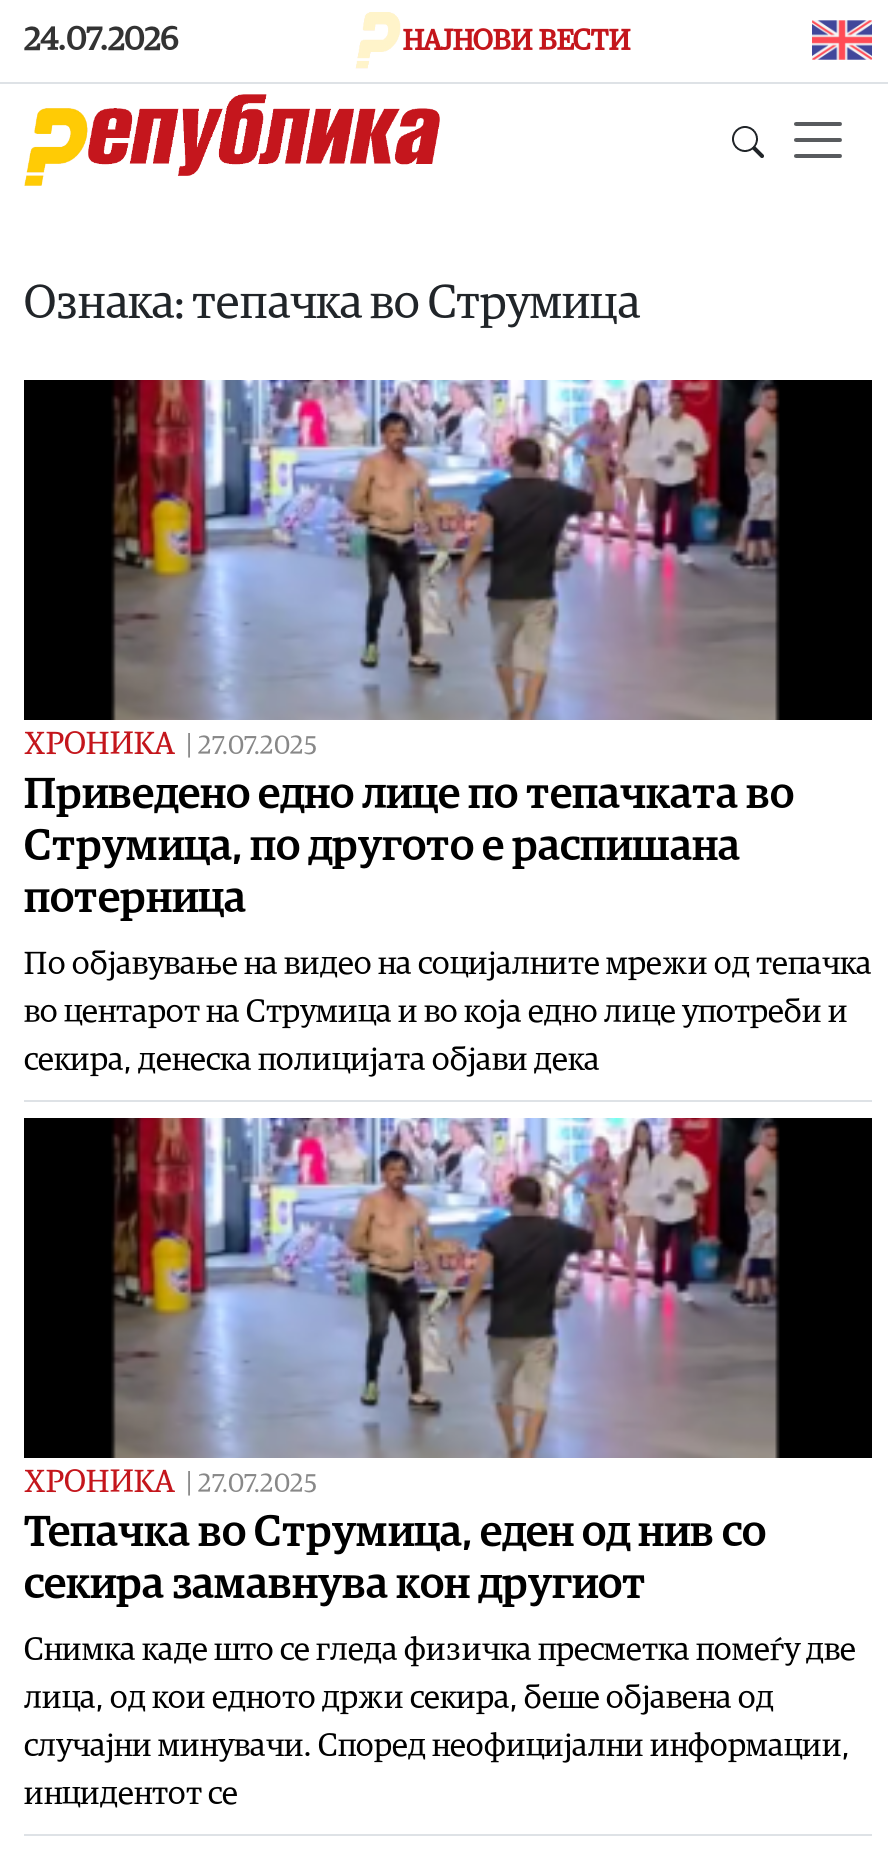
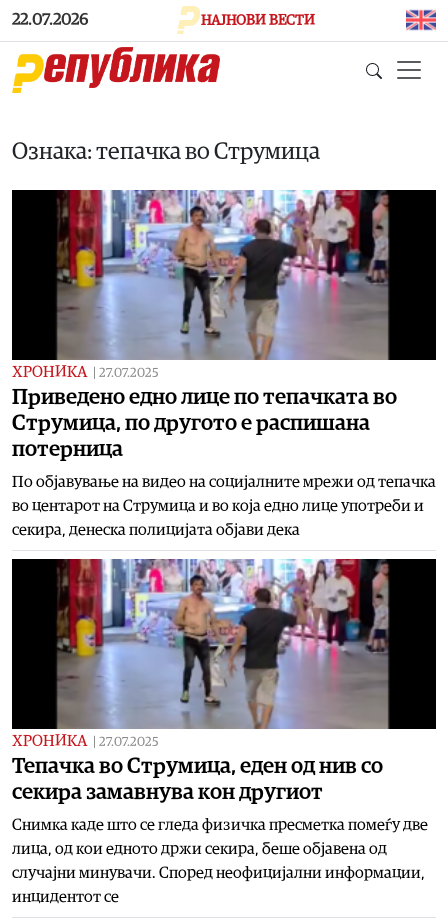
- 24.07.2026
+ 22.07.2026
